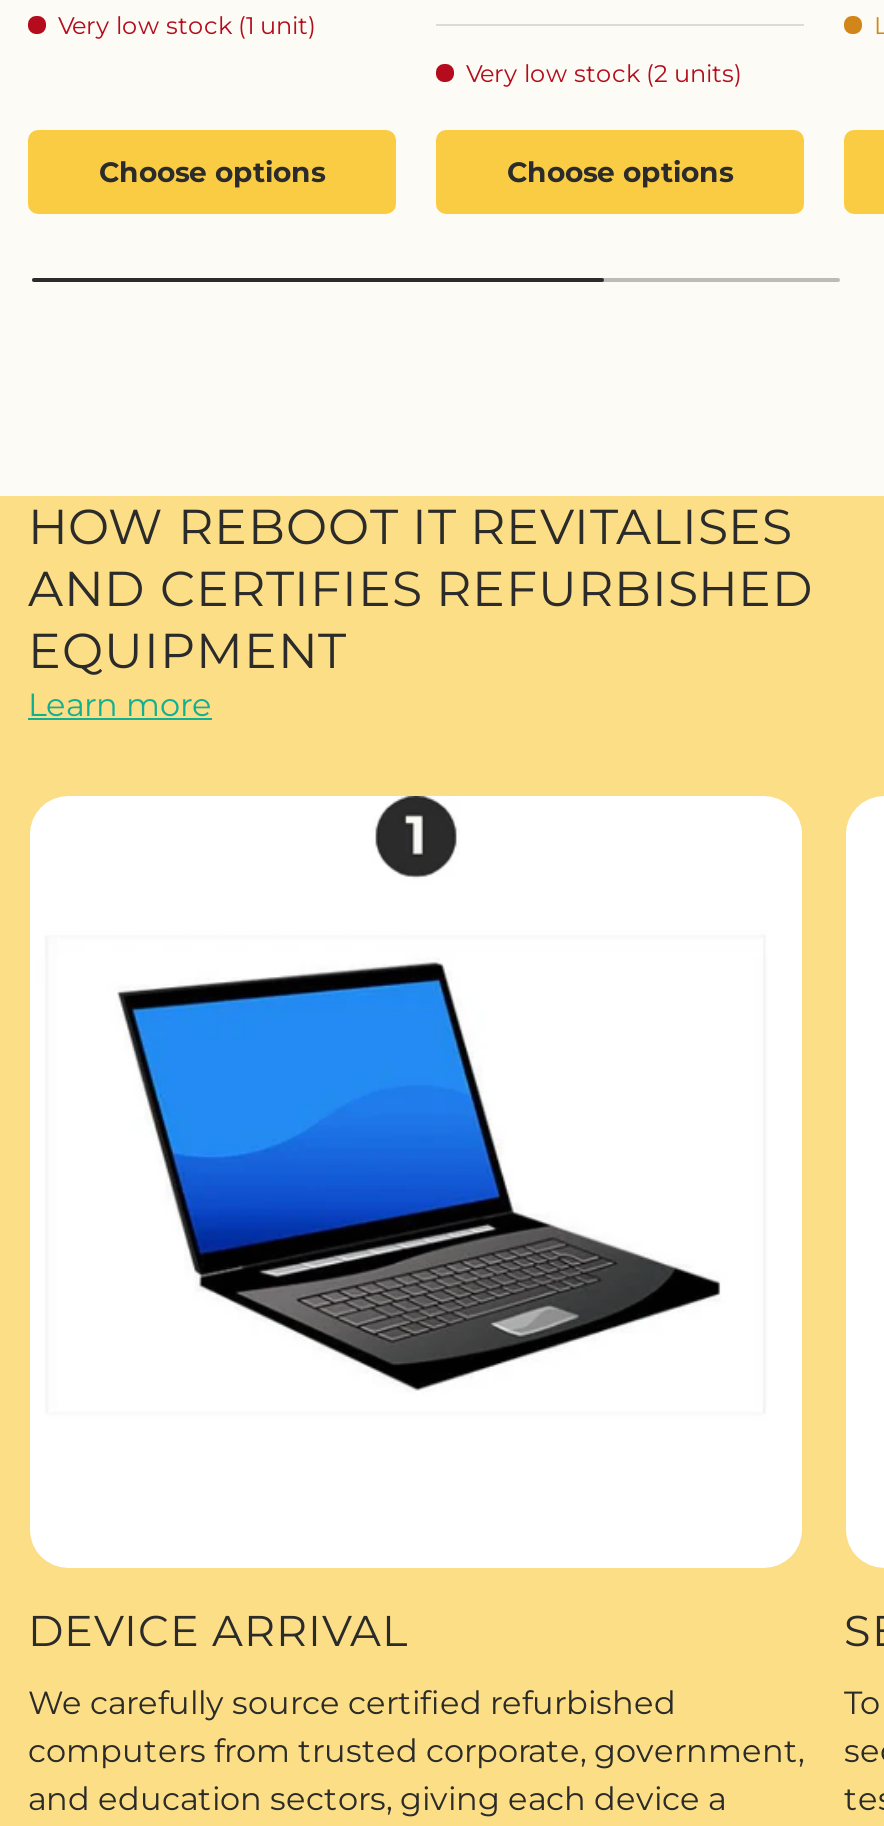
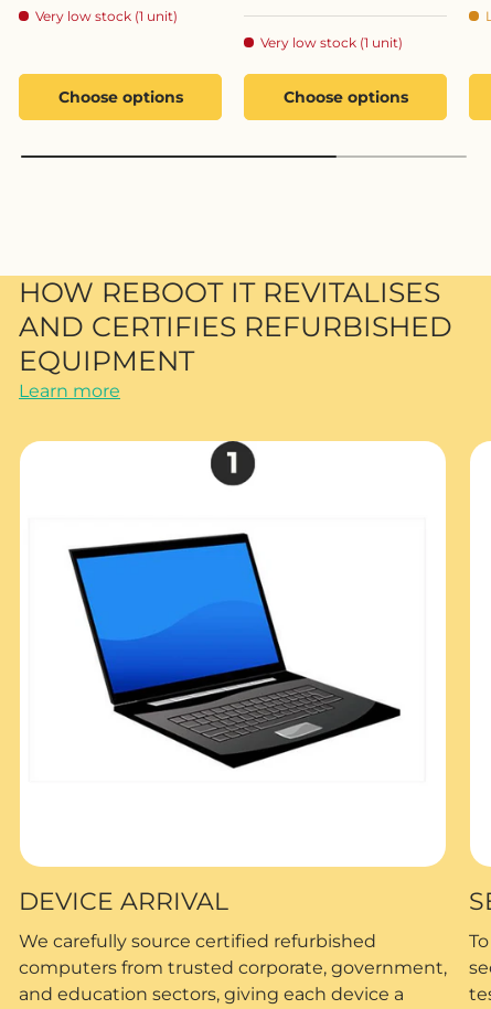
- Very low stock (2 units)
+ Very low stock (1 unit)
